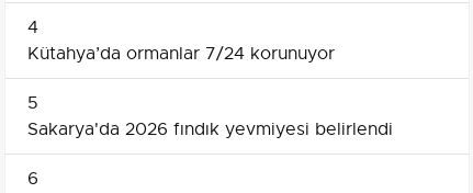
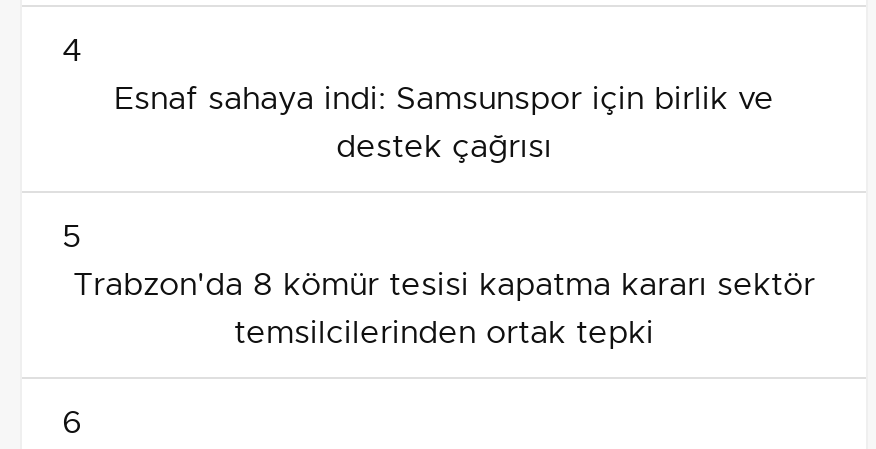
- Kütahya’da ormanlar 7/24 korunuyor
+ Esnaf sahaya indi: Samsunspor için birlik ve
+ destek çağrısı

- Sakarya'da 2026 fındık yevmiyesi belirlendi
+ Trabzon'da 8 kömür tesisi kapatma kararı sektör
+ temsilcilerinden ortak tepki
